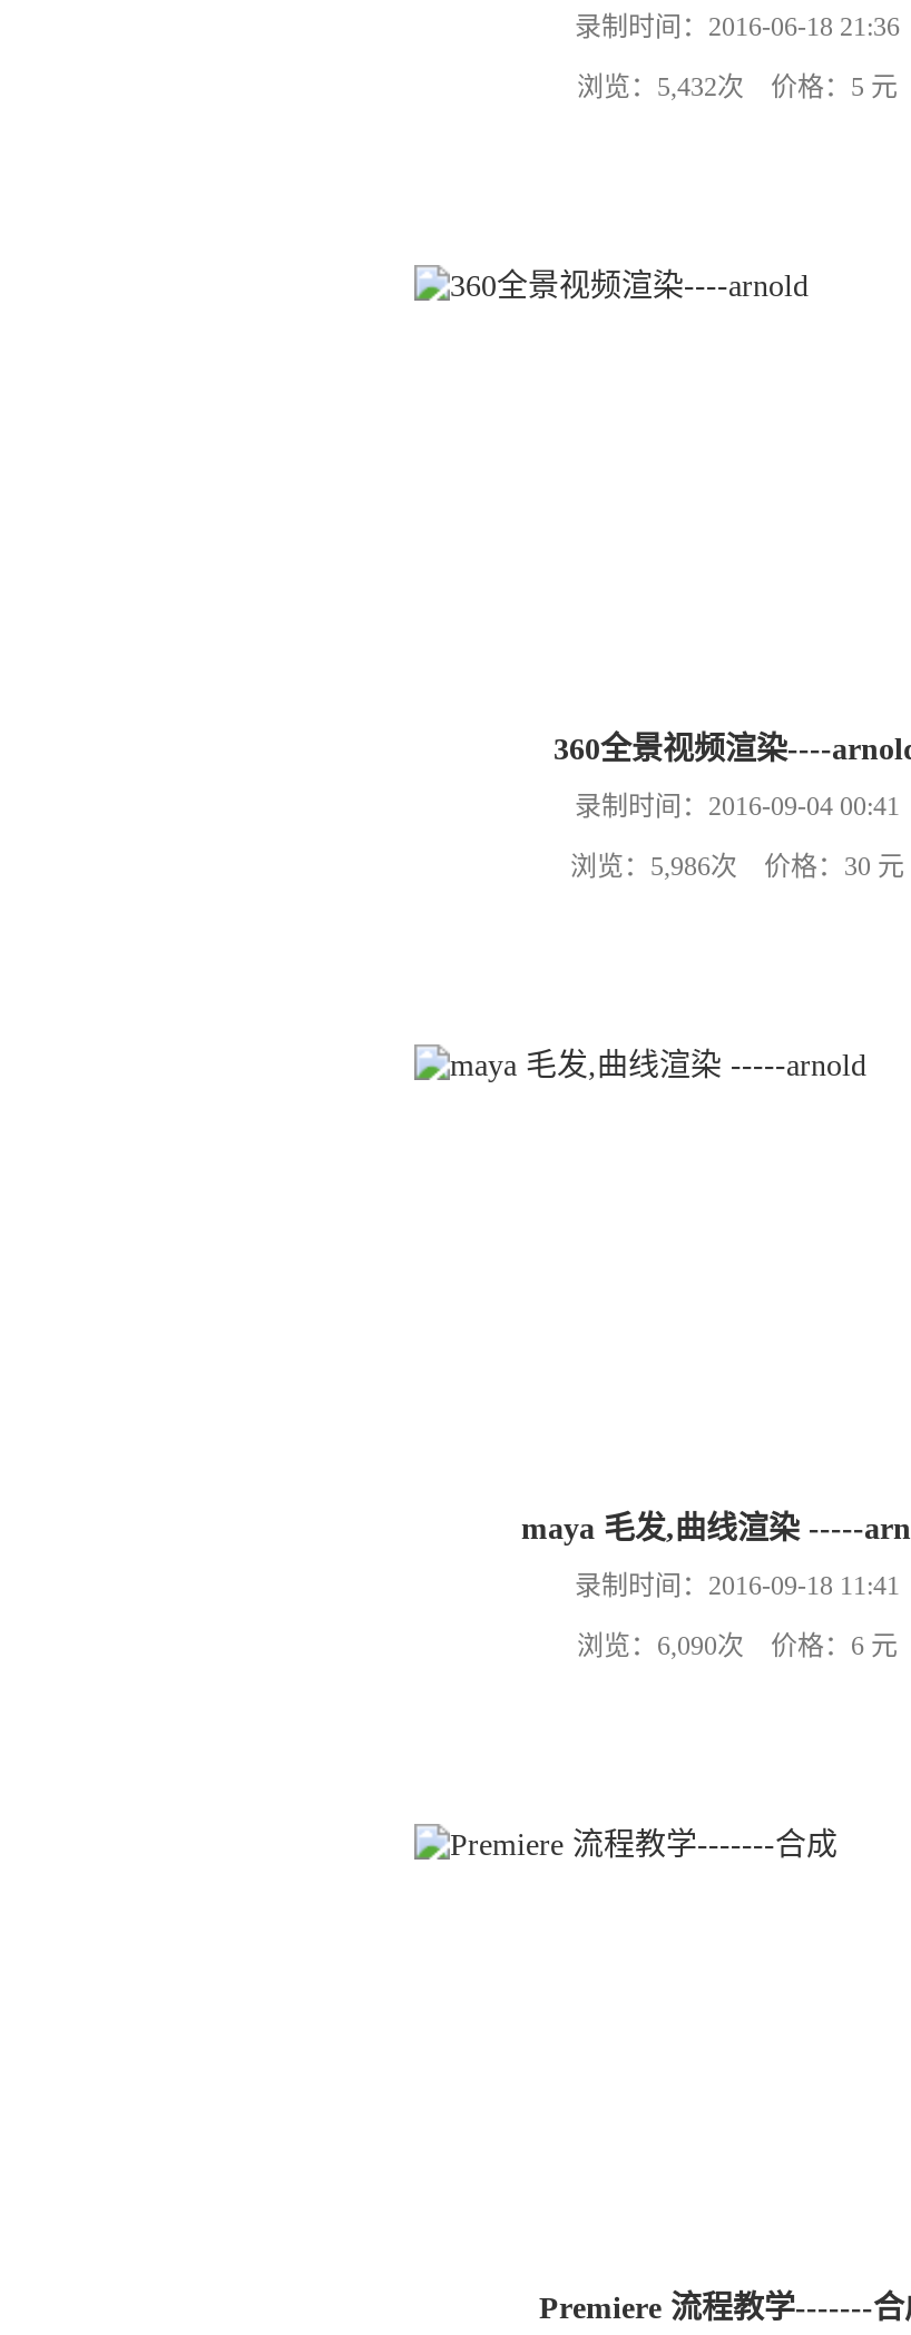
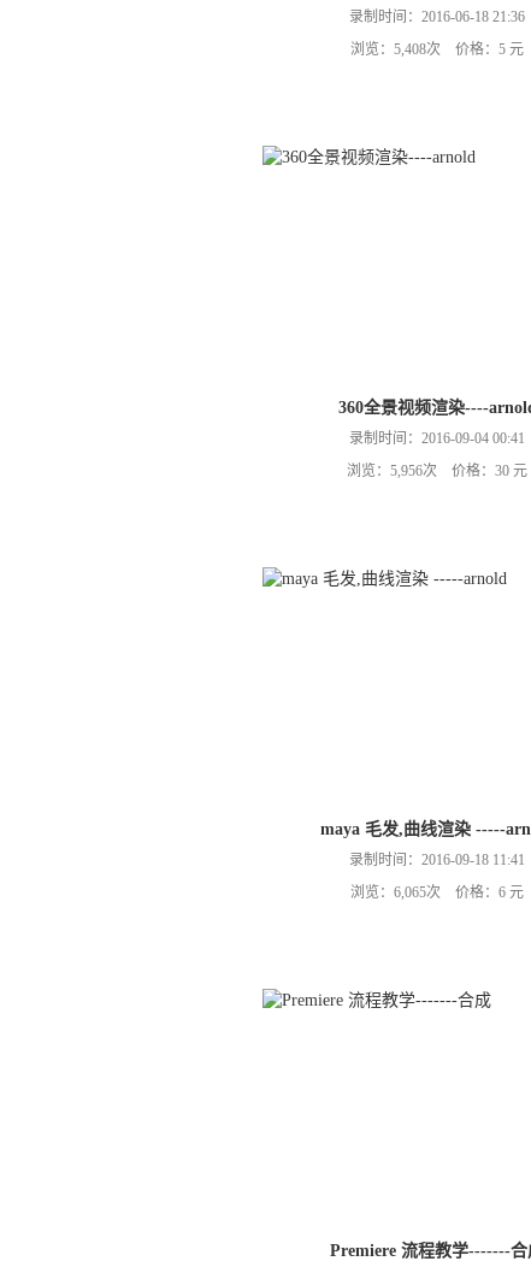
- 浏览：5,432次 价格：5 元
+ 浏览：5,408次 价格：5 元

- 浏览：5,986次 价格：30 元
+ 浏览：5,956次 价格：30 元

- 浏览：6,090次 价格：6 元
+ 浏览：6,065次 价格：6 元
